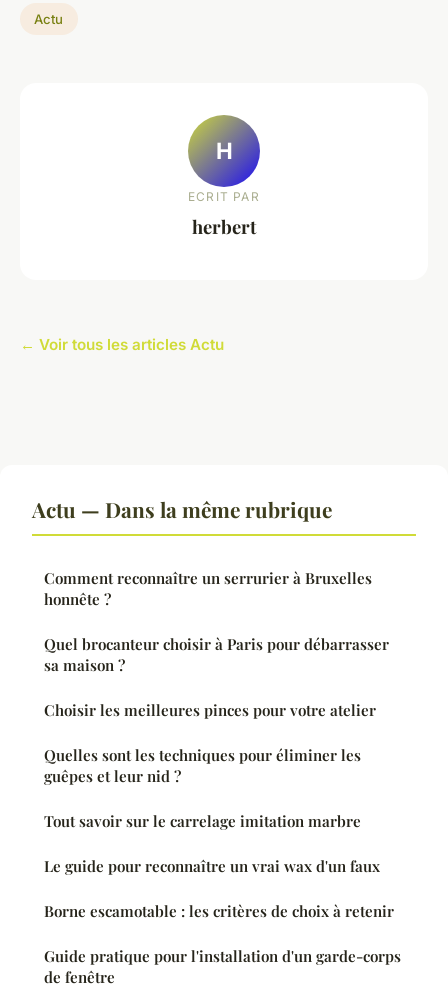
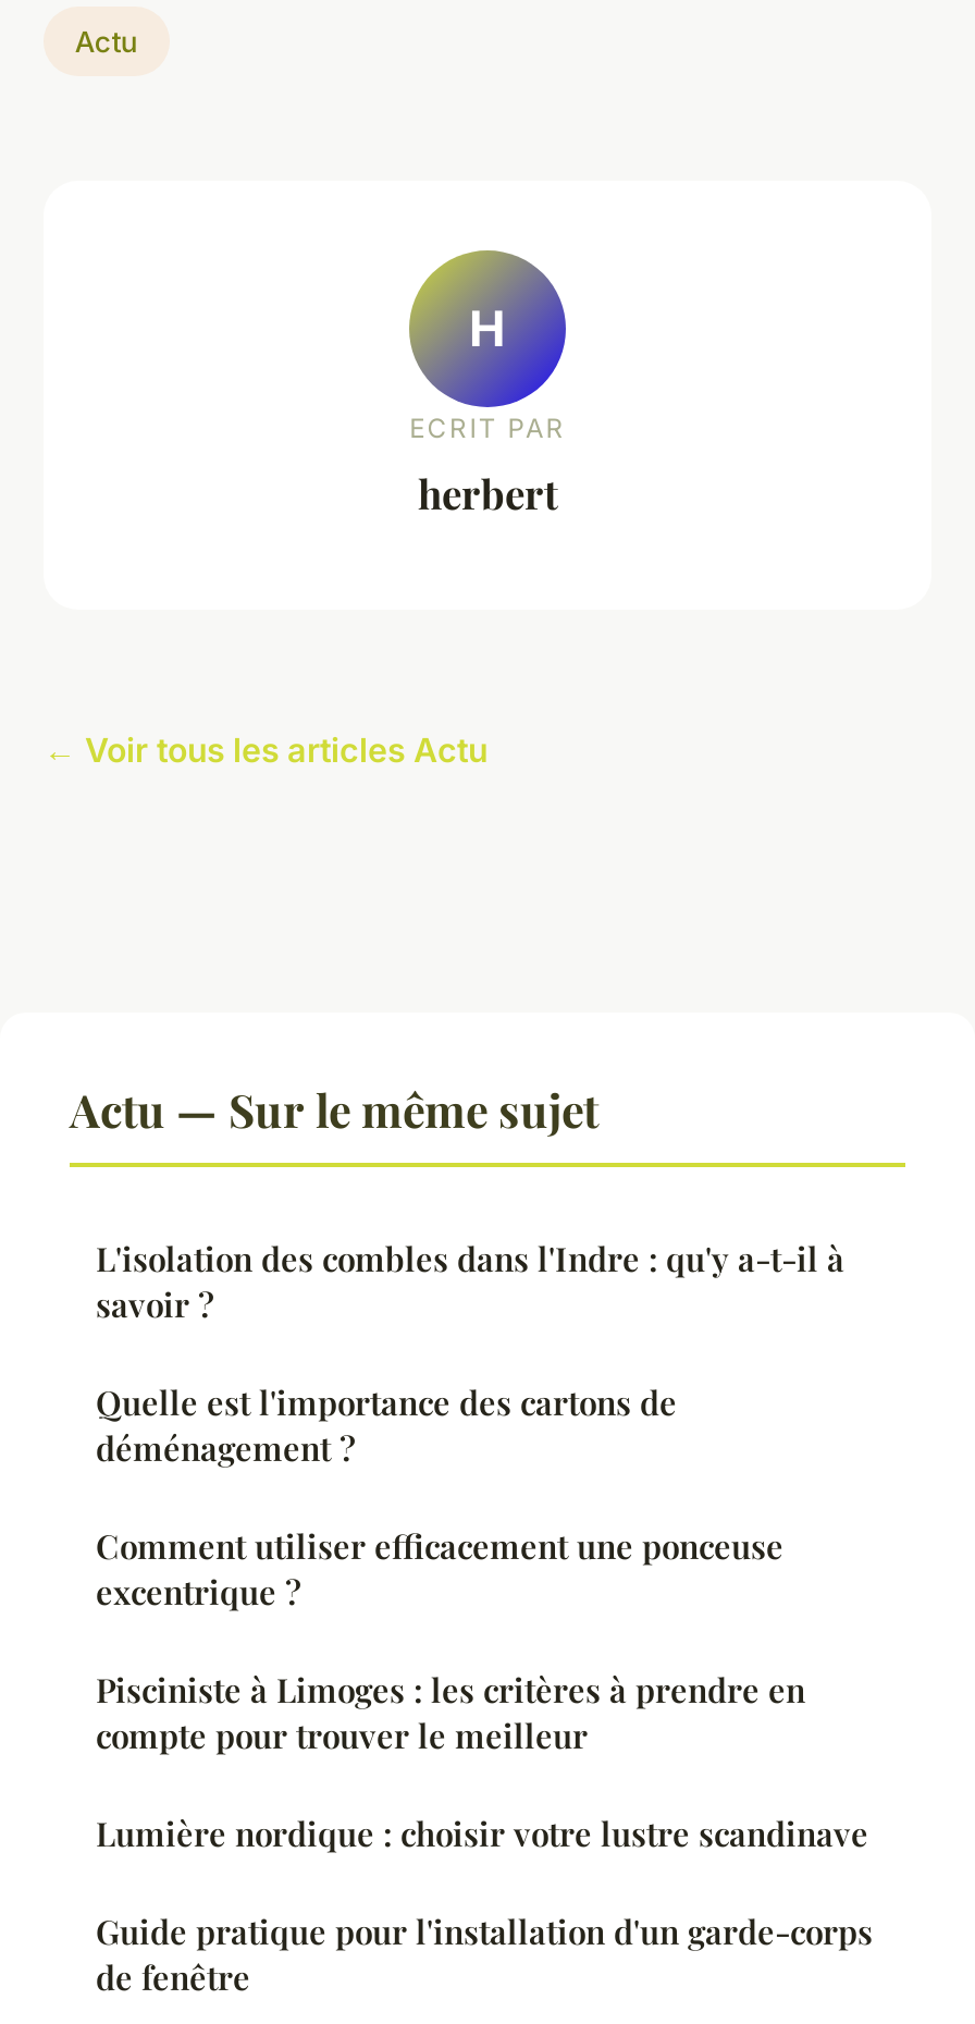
- Actu — Dans la même rubrique
- Comment reconnaître un serrurier à Bruxelles
- honnête ?
- Quel brocanteur choisir à Paris pour débarrasser
- sa maison ?
- Choisir les meilleures pinces pour votre atelier
- Quelles sont les techniques pour éliminer les
- guêpes et leur nid ?
- Tout savoir sur le carrelage imitation marbre
- Le guide pour reconnaître un vrai wax d'un faux
- Borne escamotable : les critères de choix à retenir
+ Actu — Sur le même sujet
+ L'isolation des combles dans l'Indre : qu'y a-t-il à
+ savoir ?
+ Quelle est l'importance des cartons de
+ déménagement ?
+ Comment utiliser efficacement une ponceuse
+ excentrique ?
+ Pisciniste à Limoges : les critères à prendre en
+ compte pour trouver le meilleur
+ Lumière nordique : choisir votre lustre scandinave
